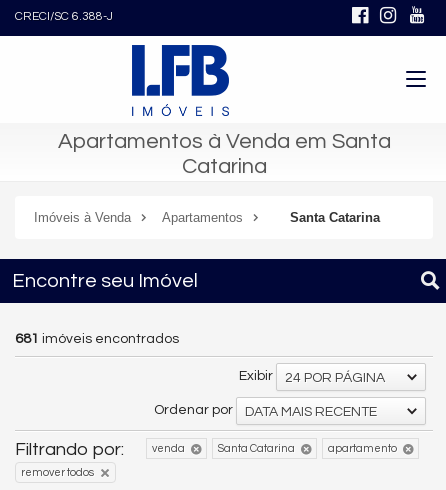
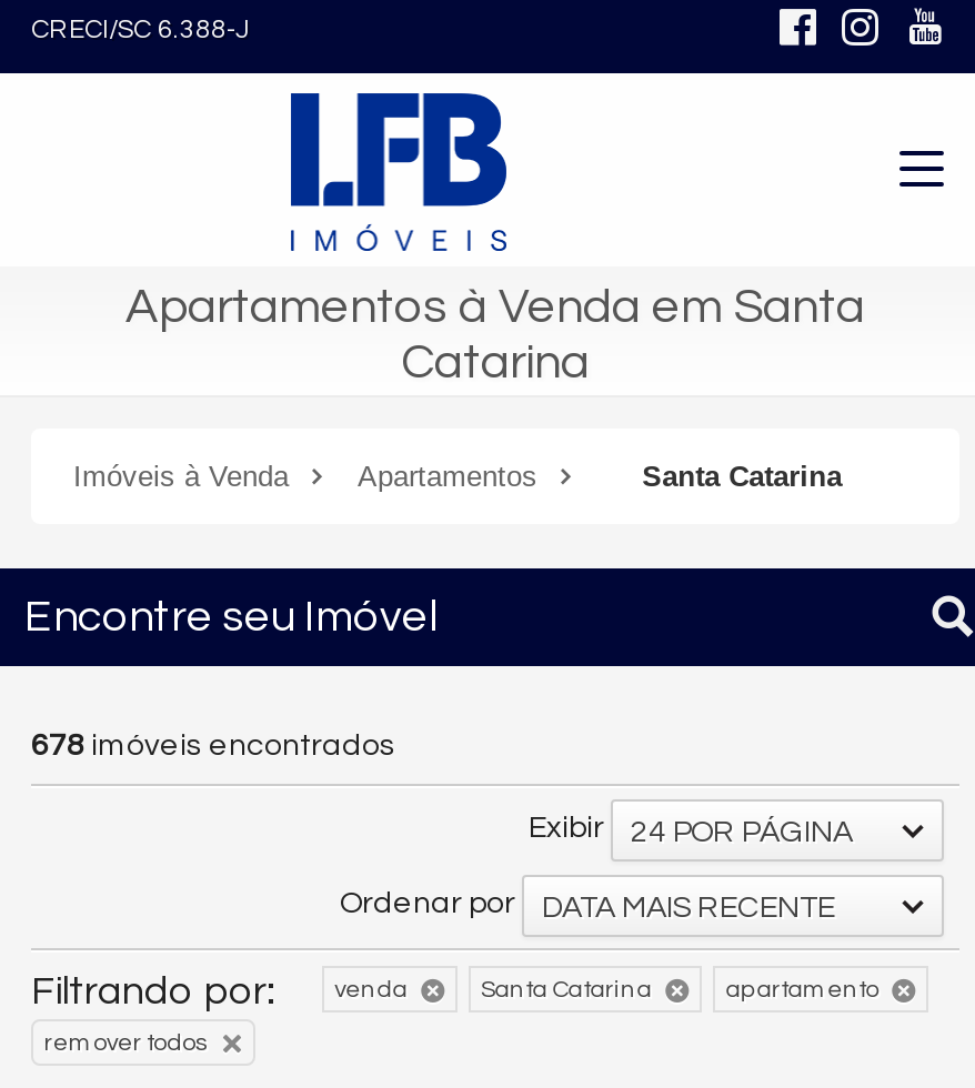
- 681 imóveis encontrados
+ 678 imóveis encontrados
